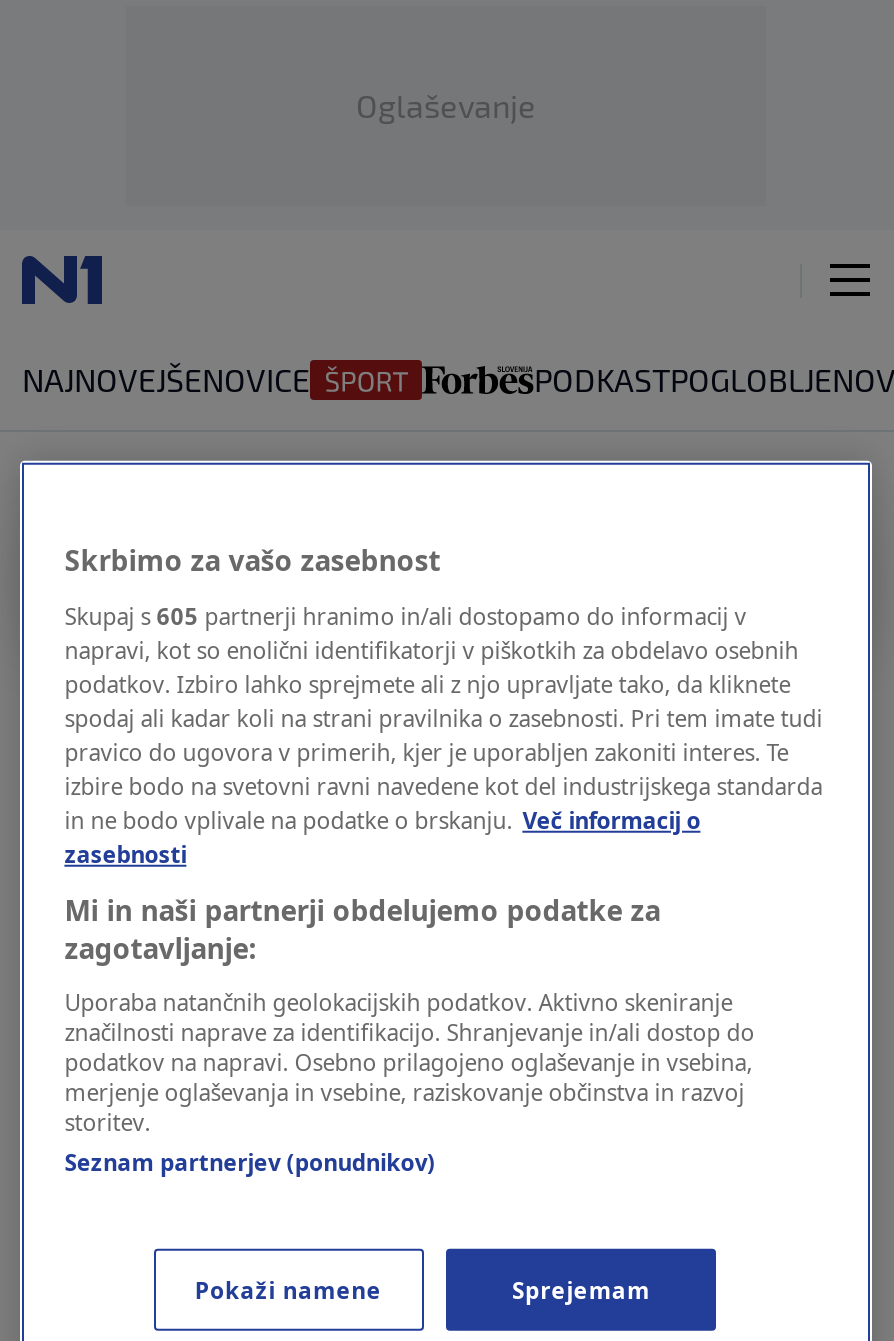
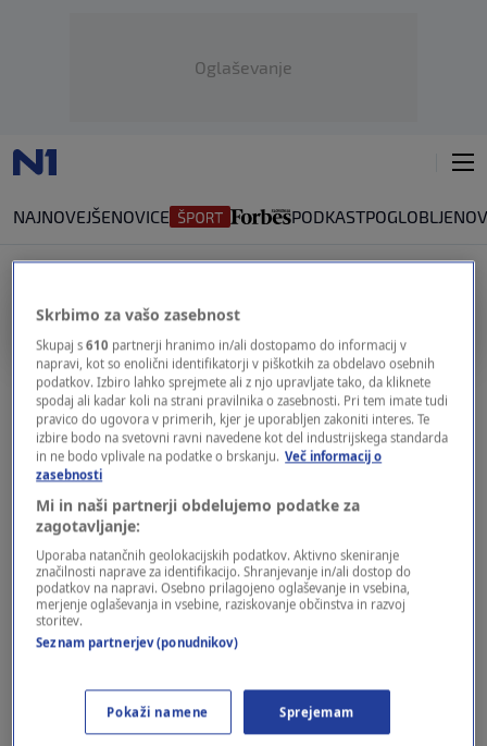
- Skupaj s 605 partnerji hranimo in/ali dostopamo do informacij v
+ Skupaj s 610 partnerji hranimo in/ali dostopamo do informacij v
